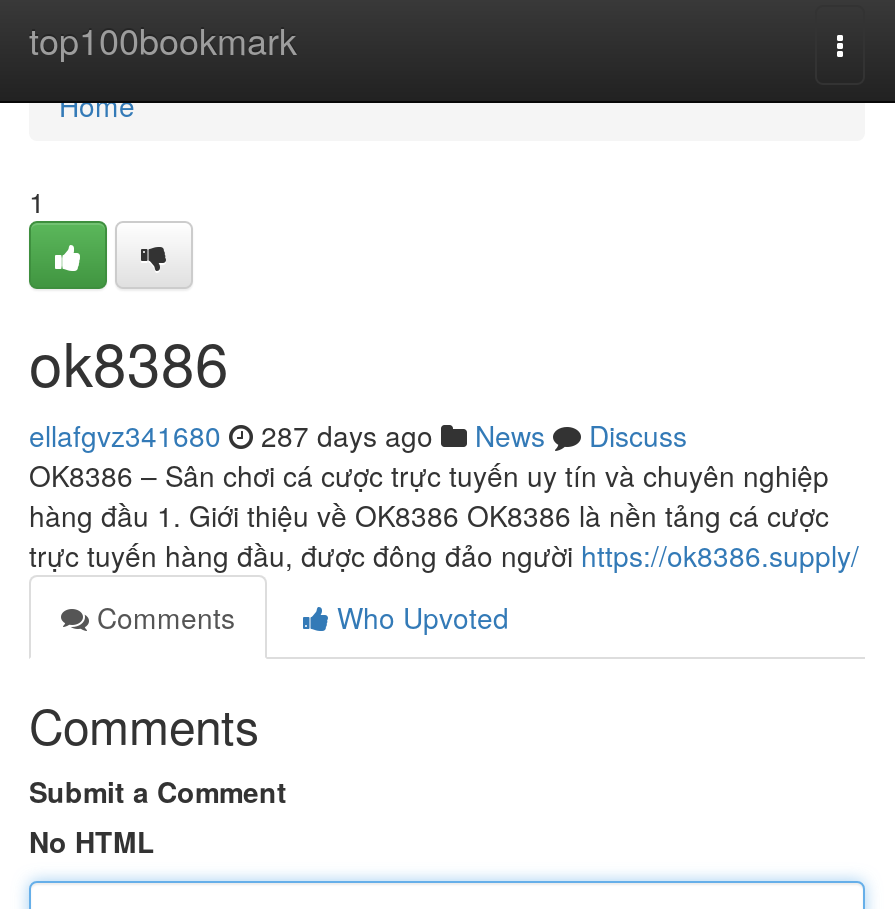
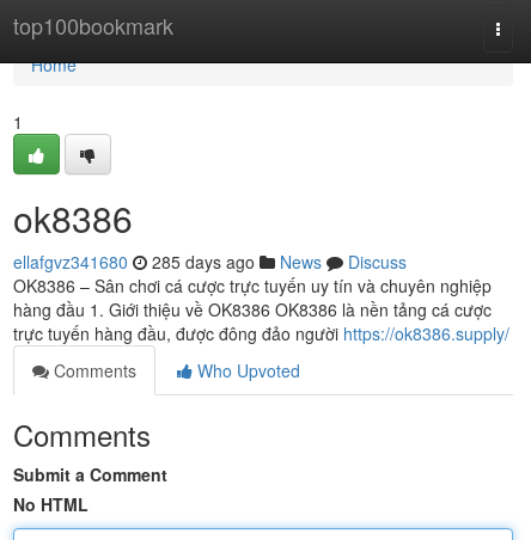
- ellafgvz341680 287 days ago News Discuss
+ ellafgvz341680 285 days ago News Discuss
